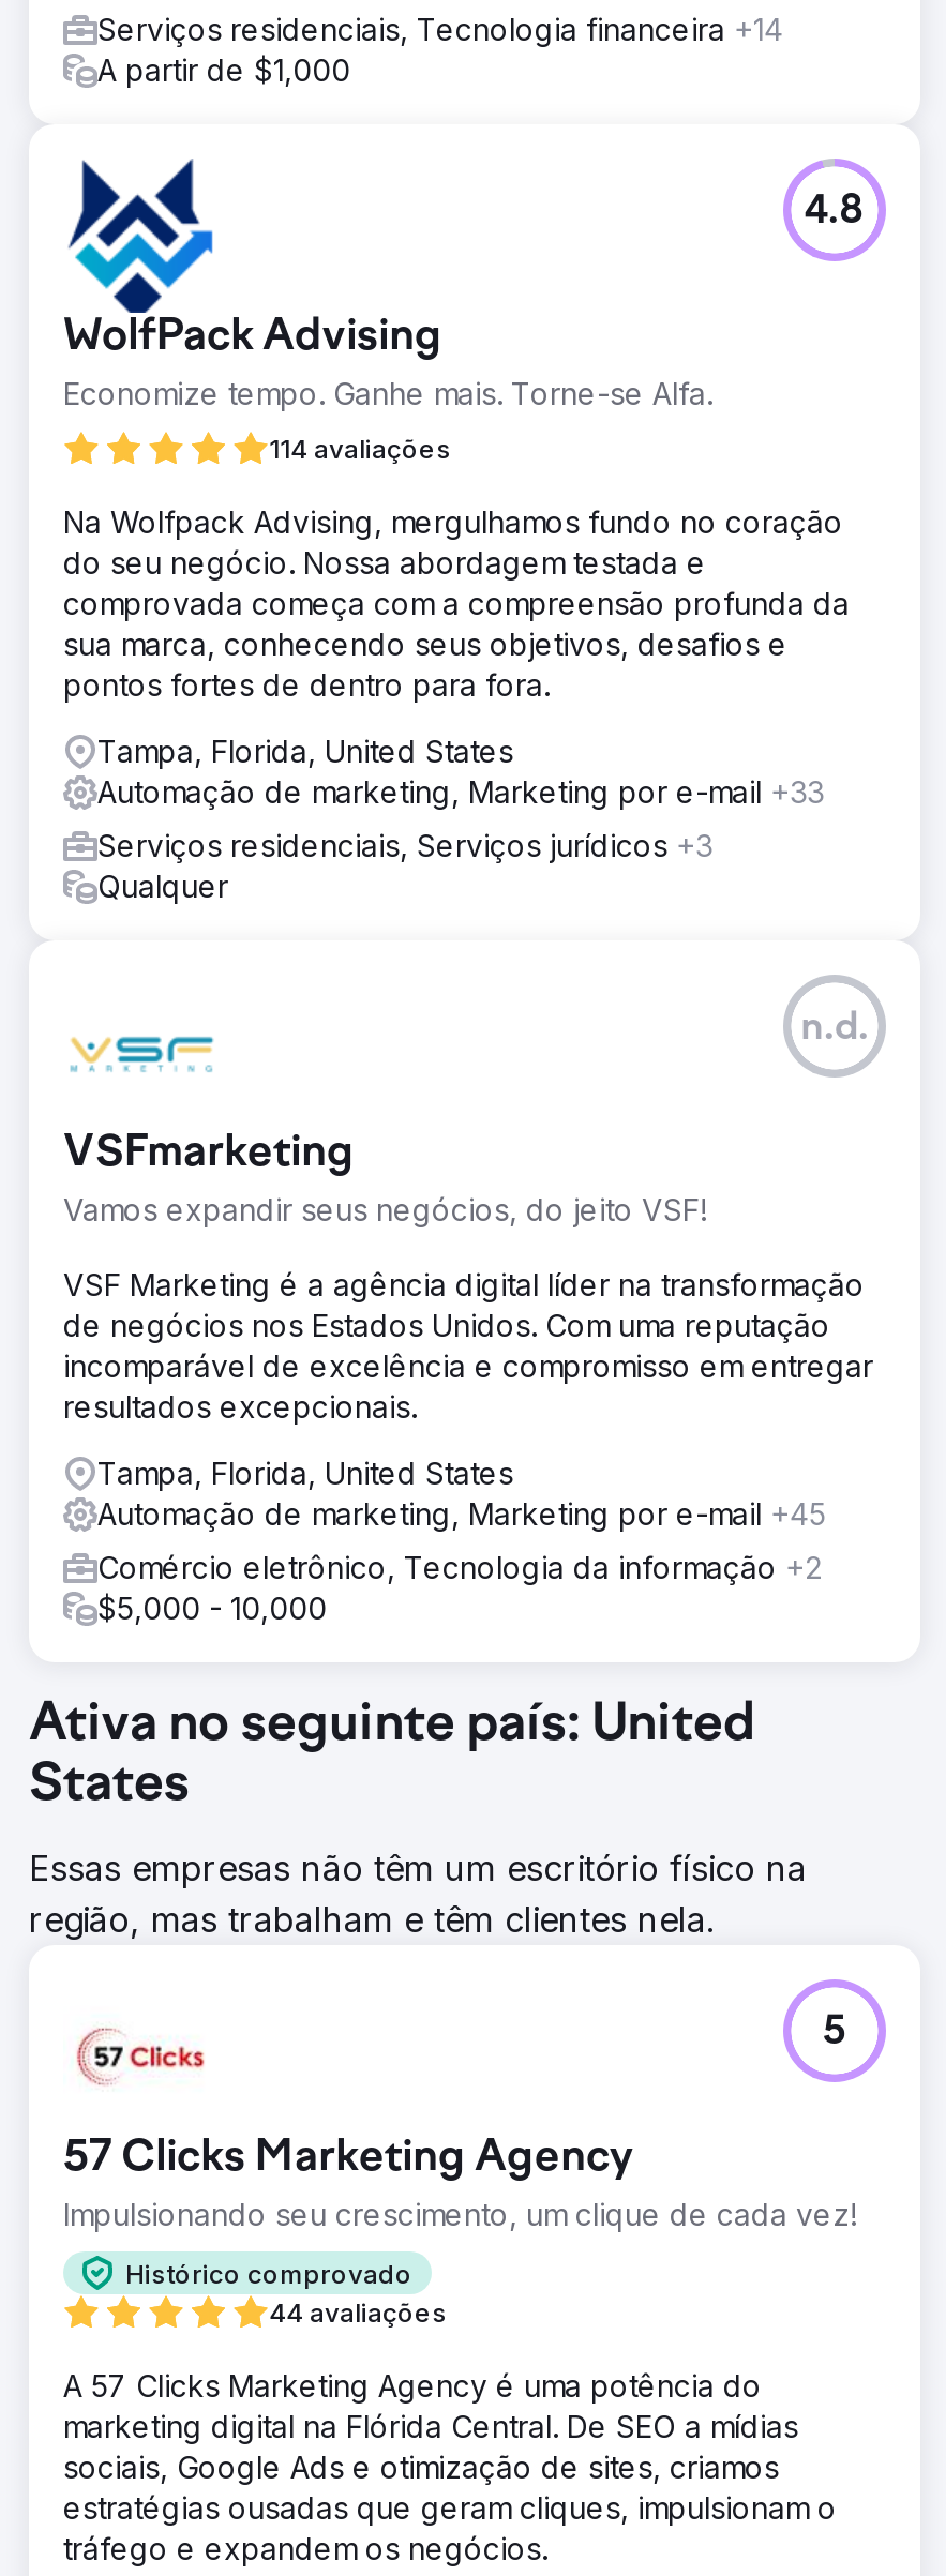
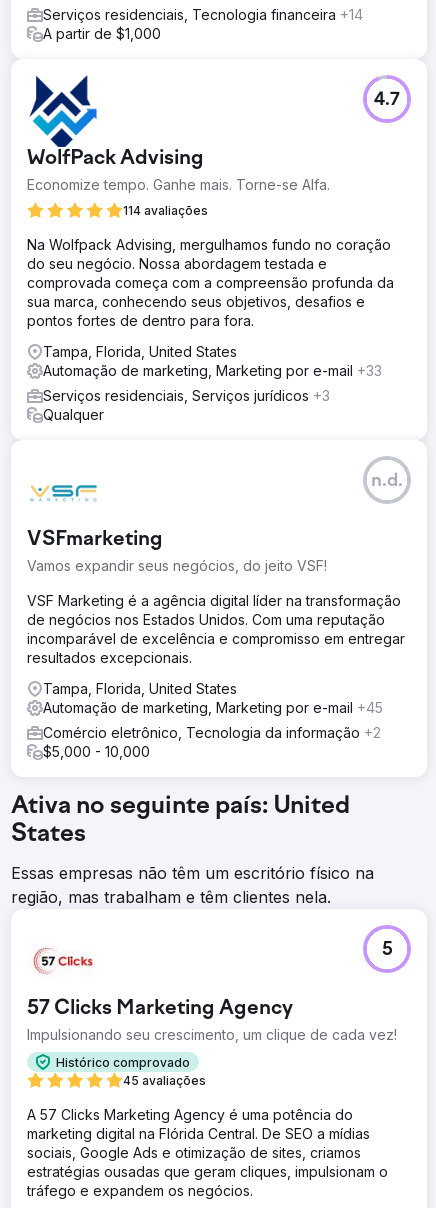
- 4.8
+ 4.7

- 44 avaliações
+ 45 avaliações
